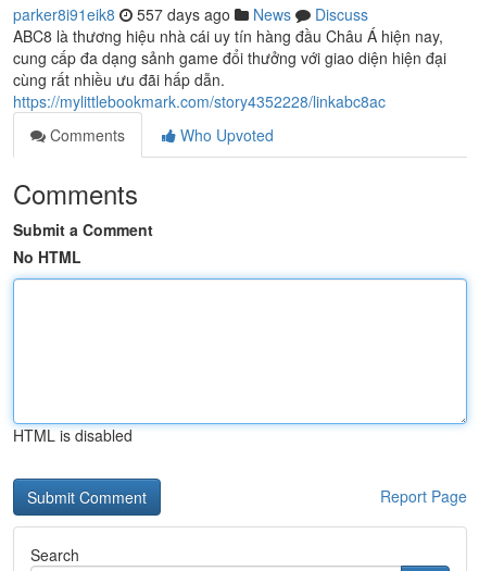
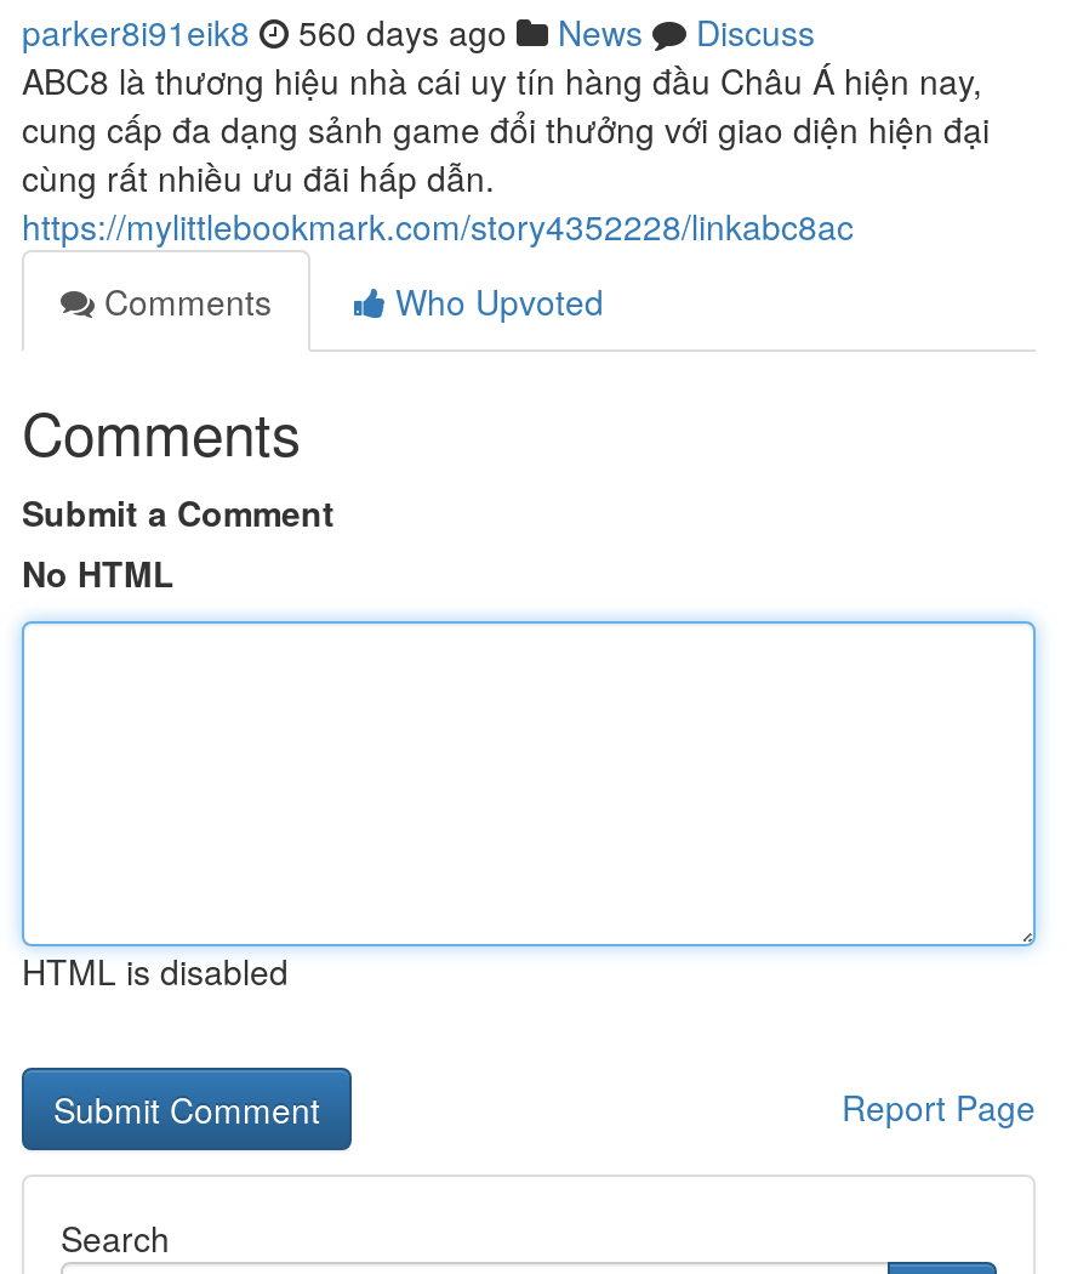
- parker8i91eik8 557 days ago News Discuss
+ parker8i91eik8 560 days ago News Discuss
